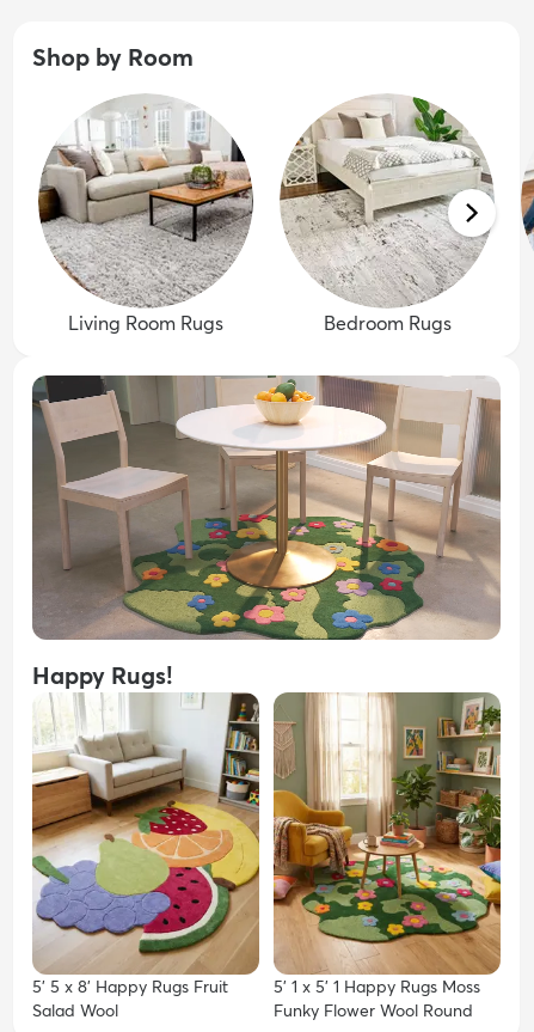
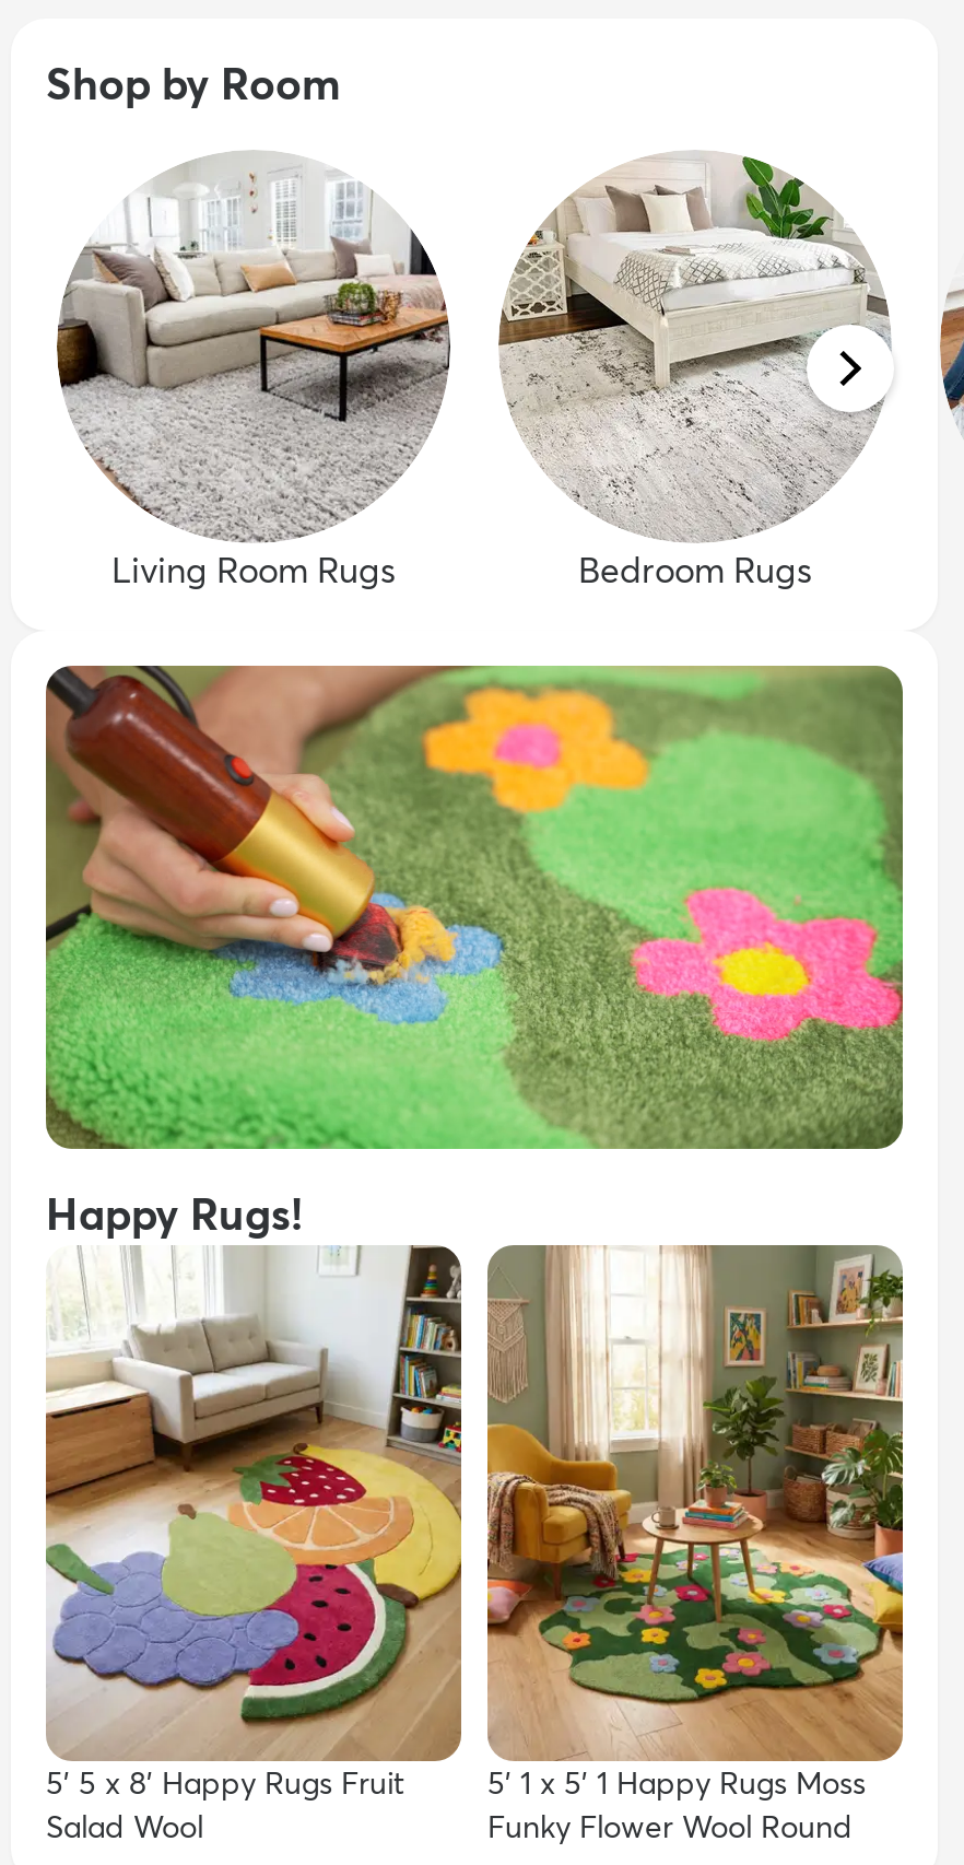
- [image]
+ [image]
